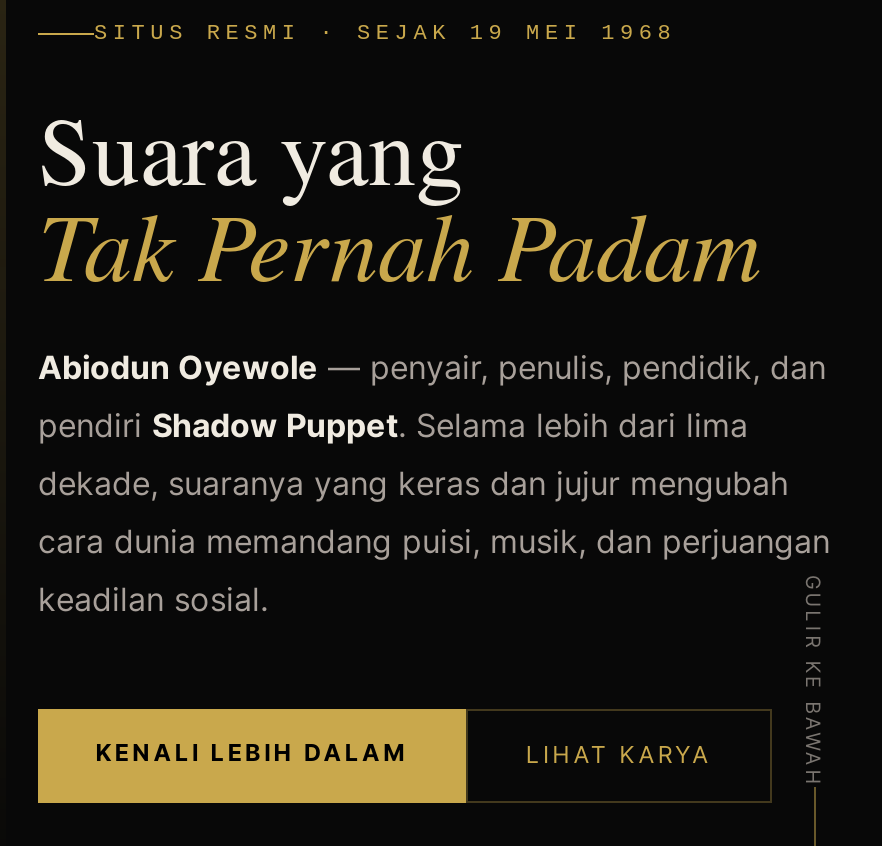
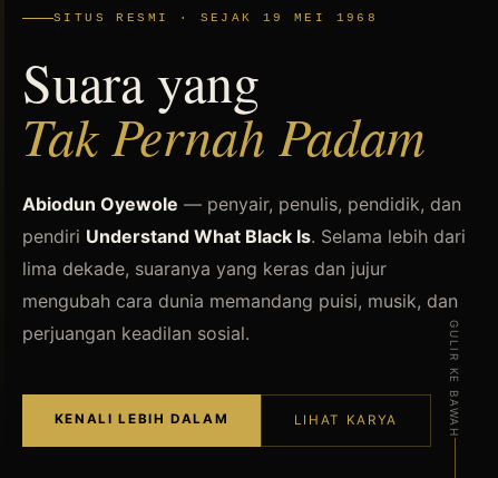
- pendiri Shadow Puppet. Selama lebih dari lima
- dekade, suaranya yang keras dan jujur mengubah
- cara dunia memandang puisi, musik, dan perjuangan
- keadilan sosial.
+ pendiri Understand What Black Is. Selama lebih dari
+ lima dekade, suaranya yang keras dan jujur
+ mengubah cara dunia memandang puisi, musik, dan
+ perjuangan keadilan sosial.
